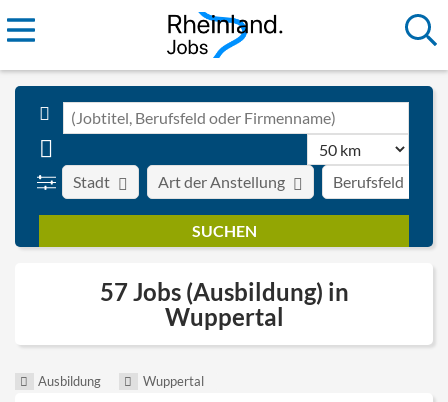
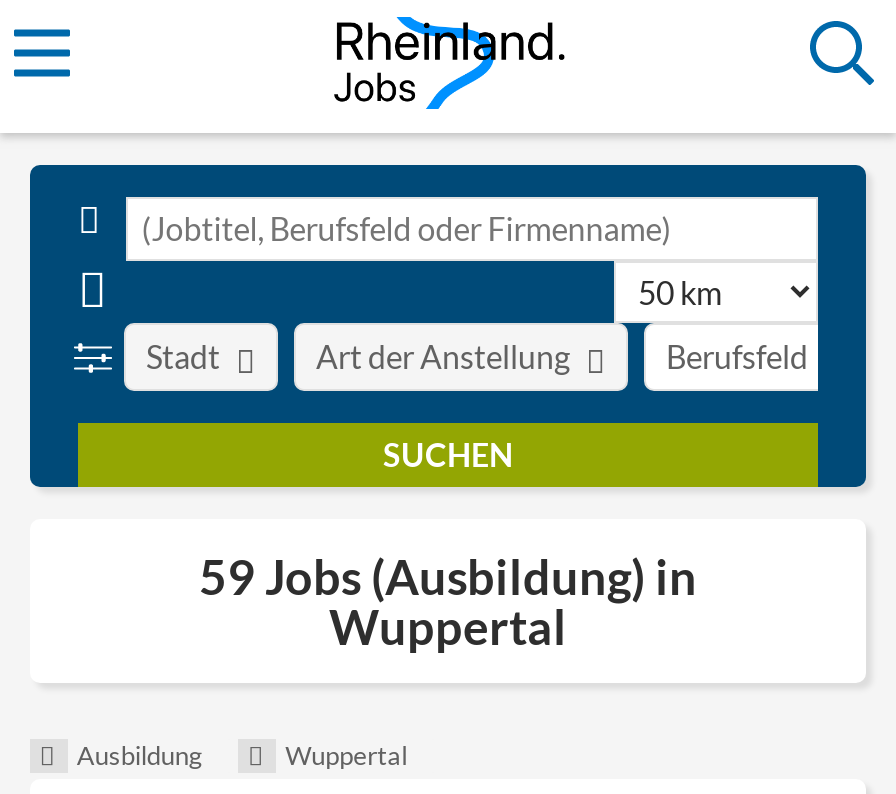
- 57 Jobs (Ausbildung) in
+ 59 Jobs (Ausbildung) in
